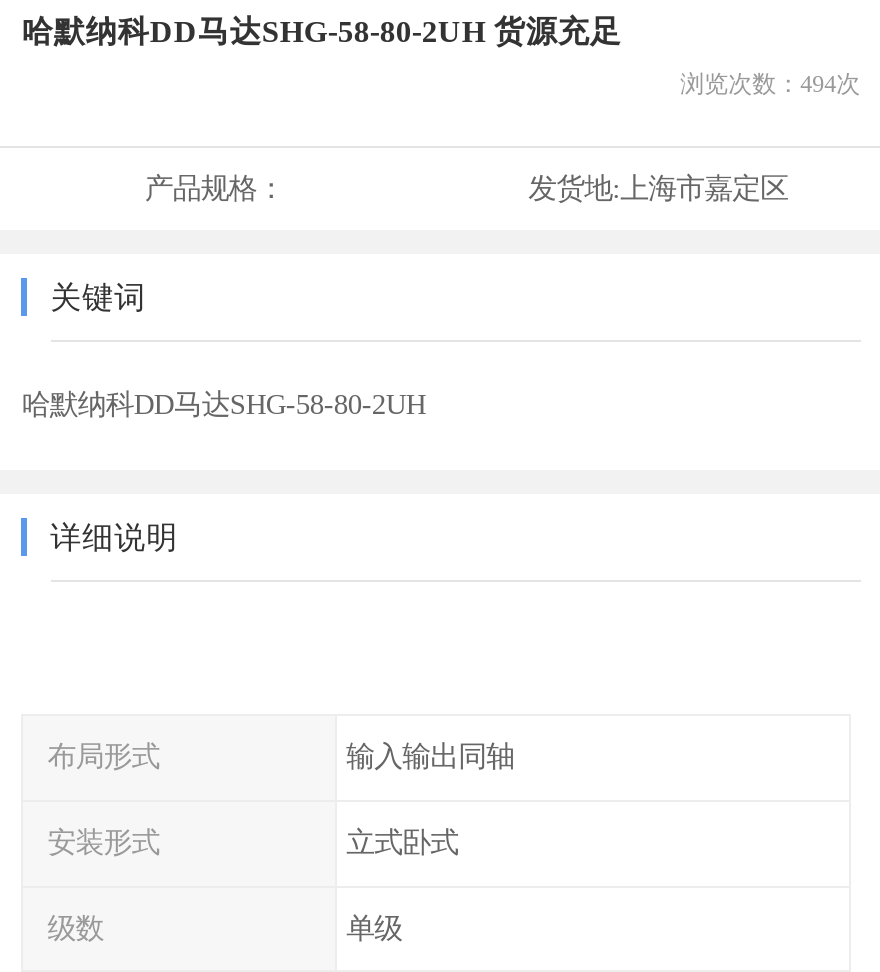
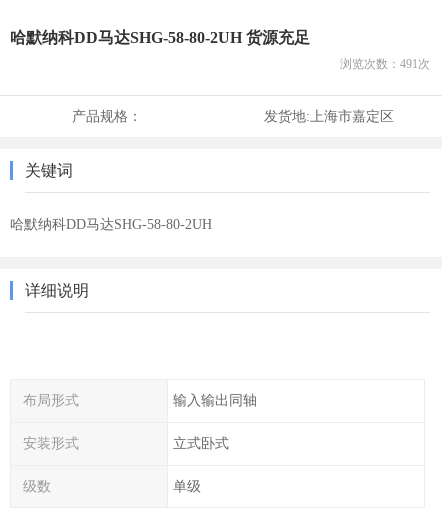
- 浏览次数：494次
+ 浏览次数：491次
